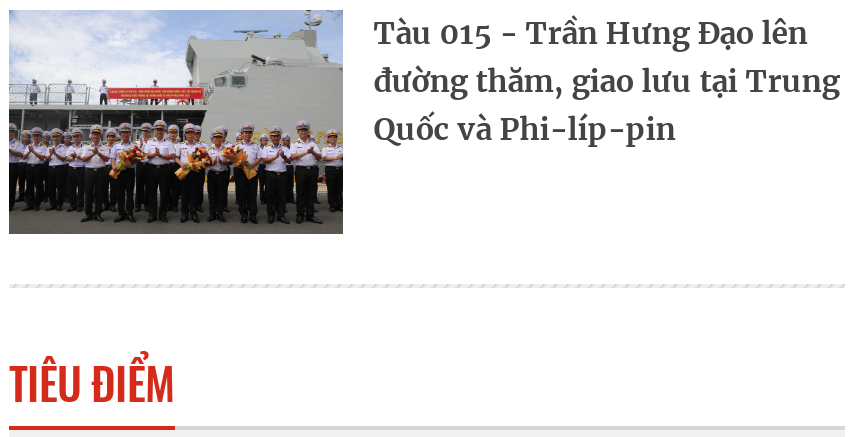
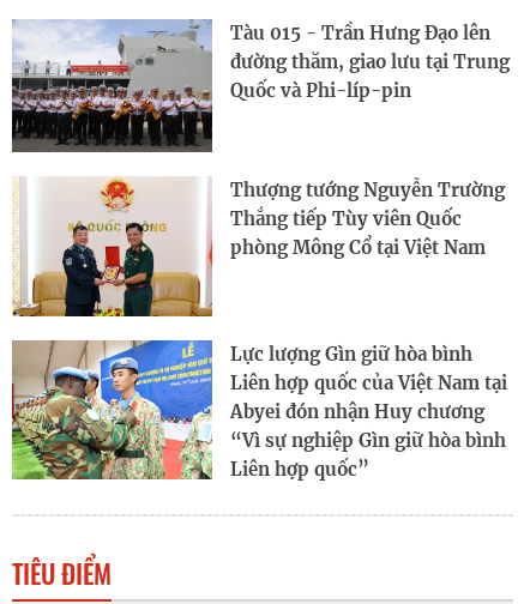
+ [image]
+ Thượng tướng Nguyễn Trường
+ Thắng tiếp Tùy viên Quốc
+ phòng Mông Cổ tại Việt Nam

+ [image]
+ Lực lượng Gìn giữ hòa bình
+ Liên hợp quốc của Việt Nam tại
+ Abyei đón nhận Huy chương
+ “Vì sự nghiệp Gìn giữ hòa bình
+ Liên hợp quốc”
